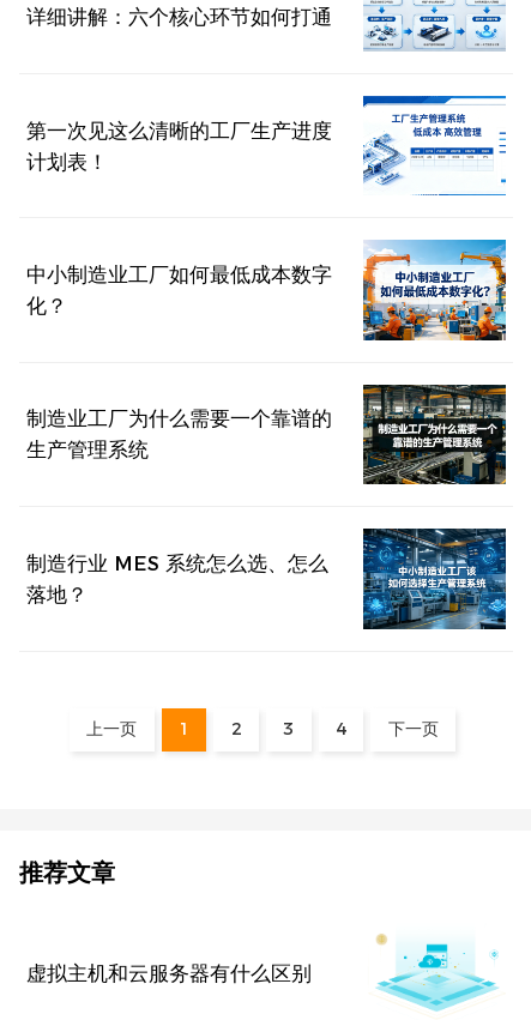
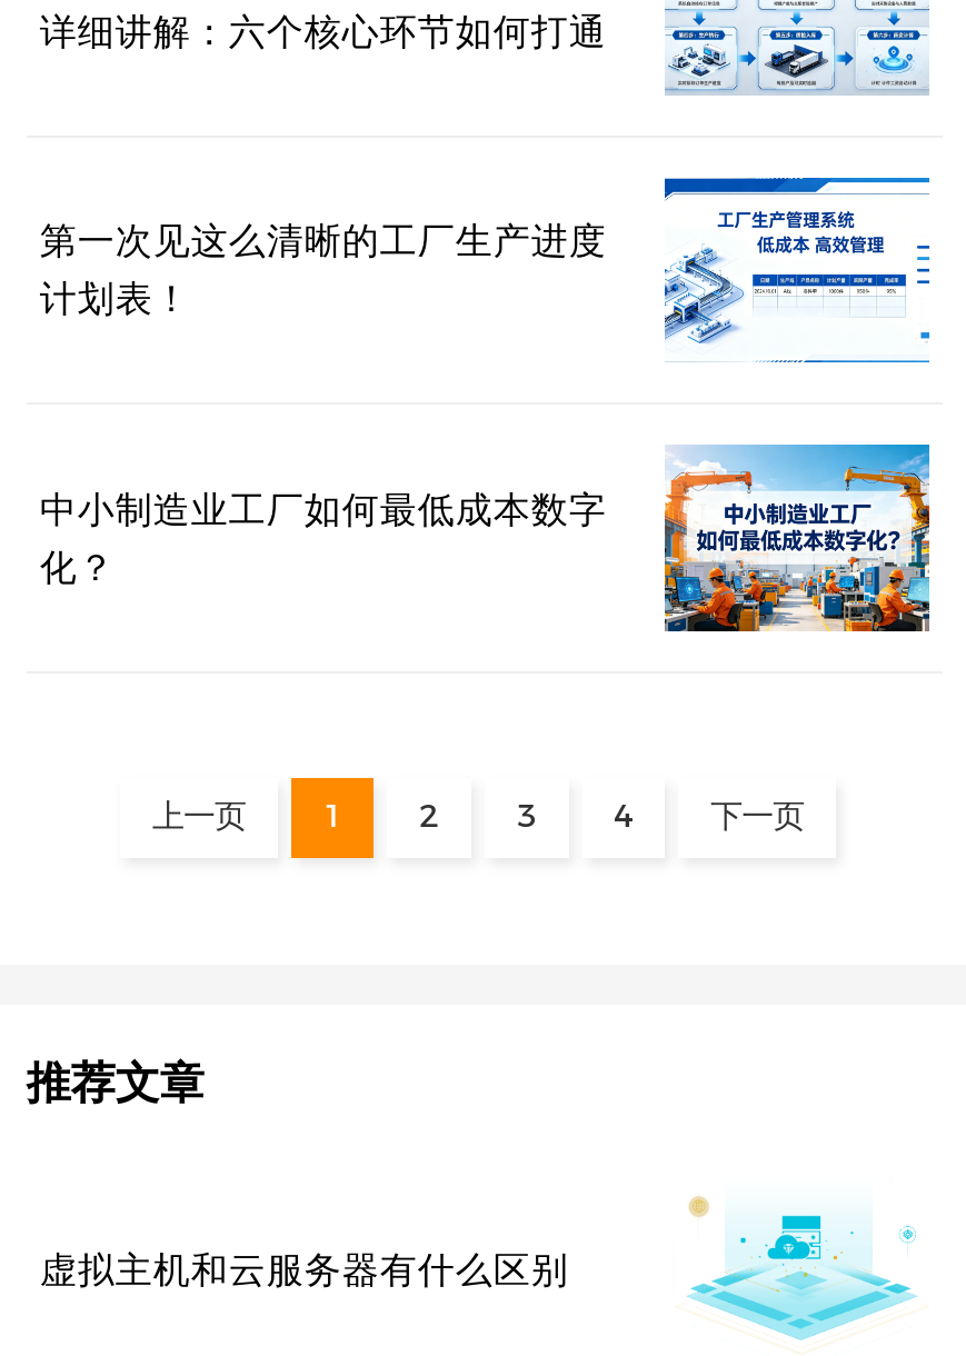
- [image]
- 制造业工厂为什么需要一个靠谱的
- 生产管理系统

- [image]
- 制造行业 MES 系统怎么选、怎么
- 落地？
